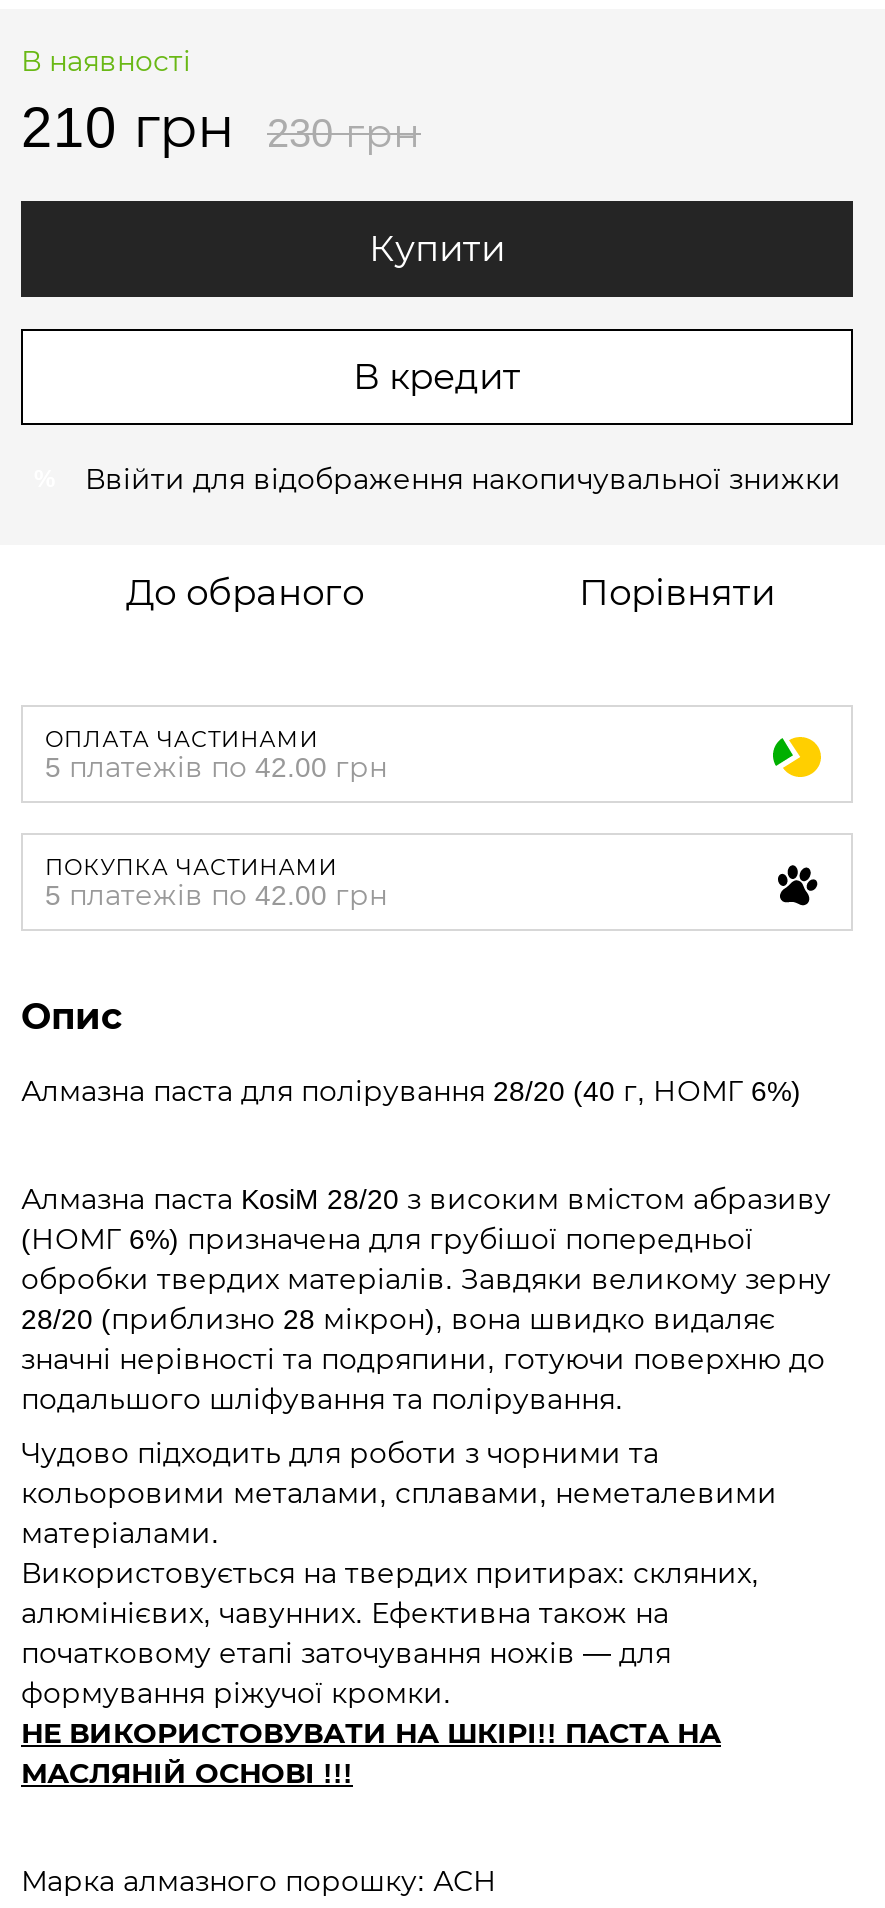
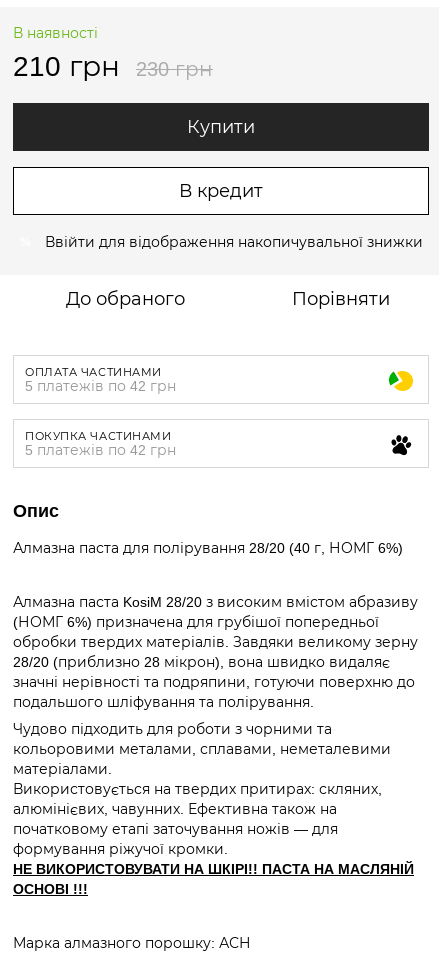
- 5 платежів по 42.00 грн
+ 5 платежів по 42 грн

- 5 платежів по 42.00 грн
+ 5 платежів по 42 грн
